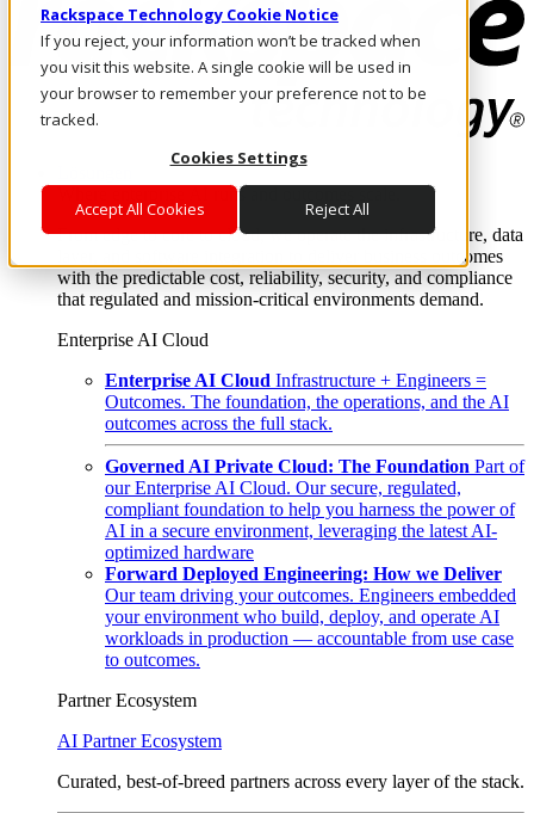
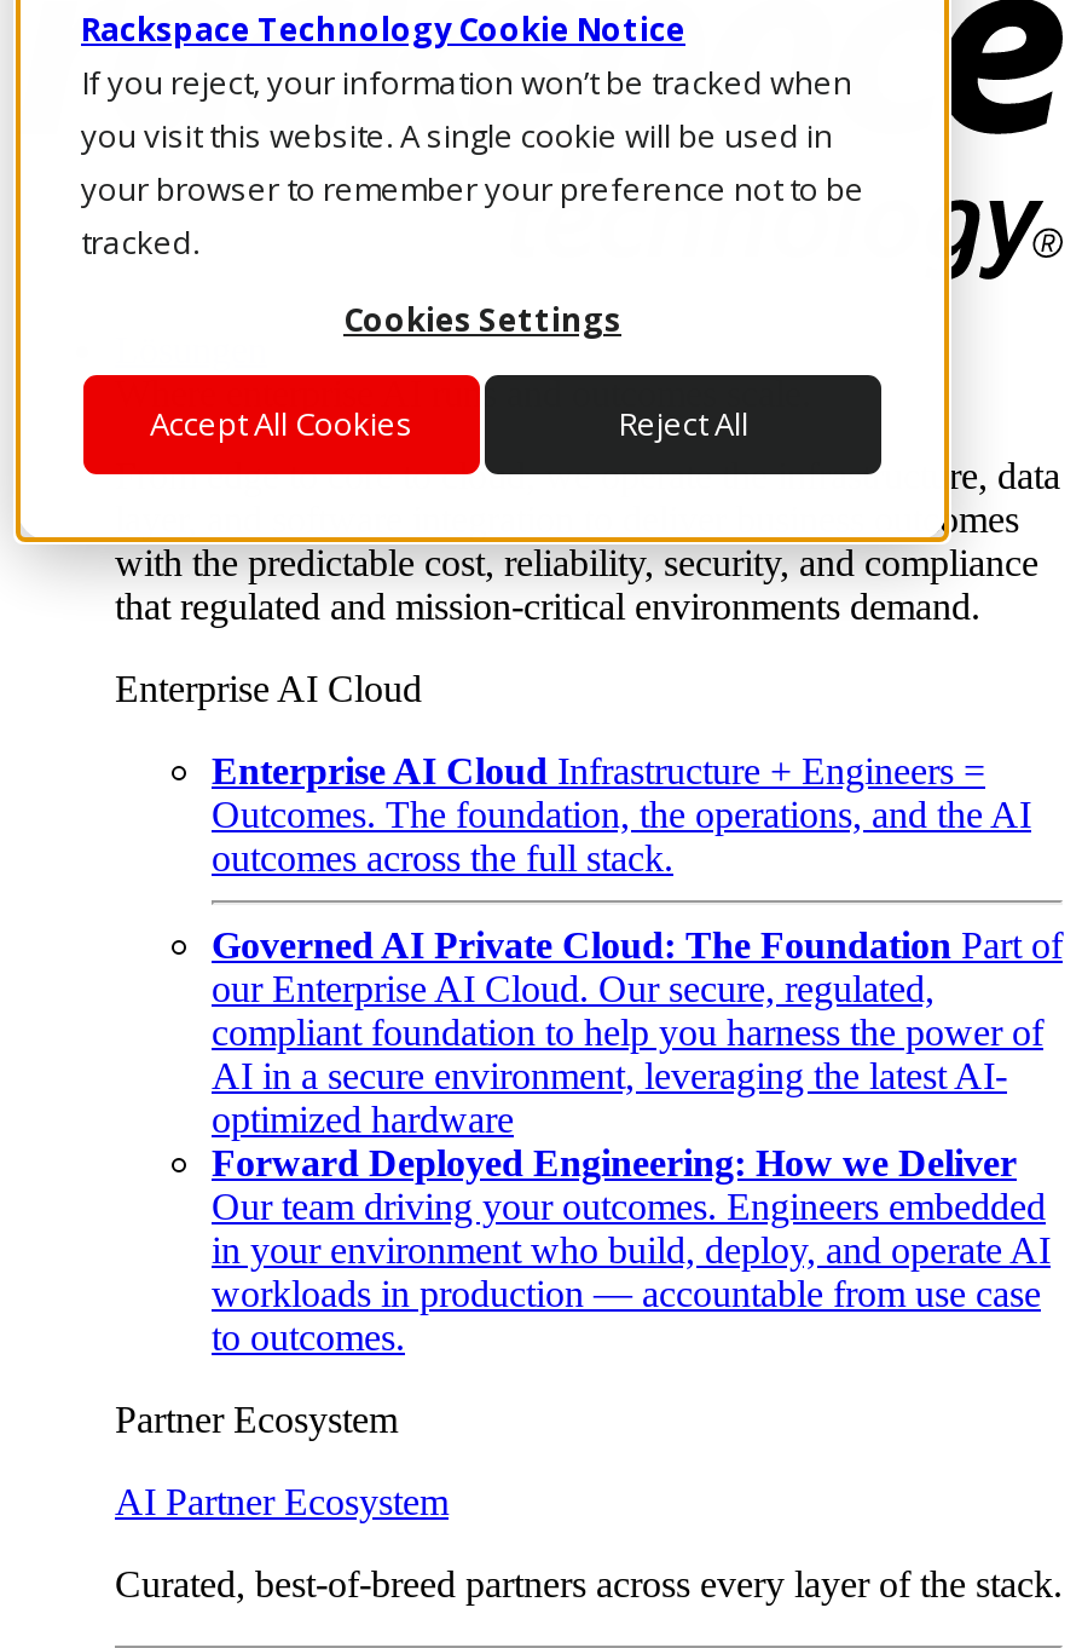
- your environment who build, deploy, and operate AI
+ in your environment who build, deploy, and operate AI
